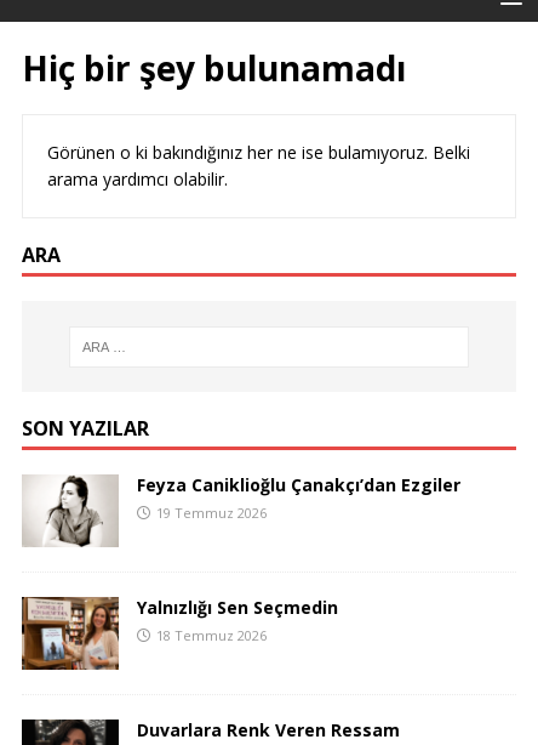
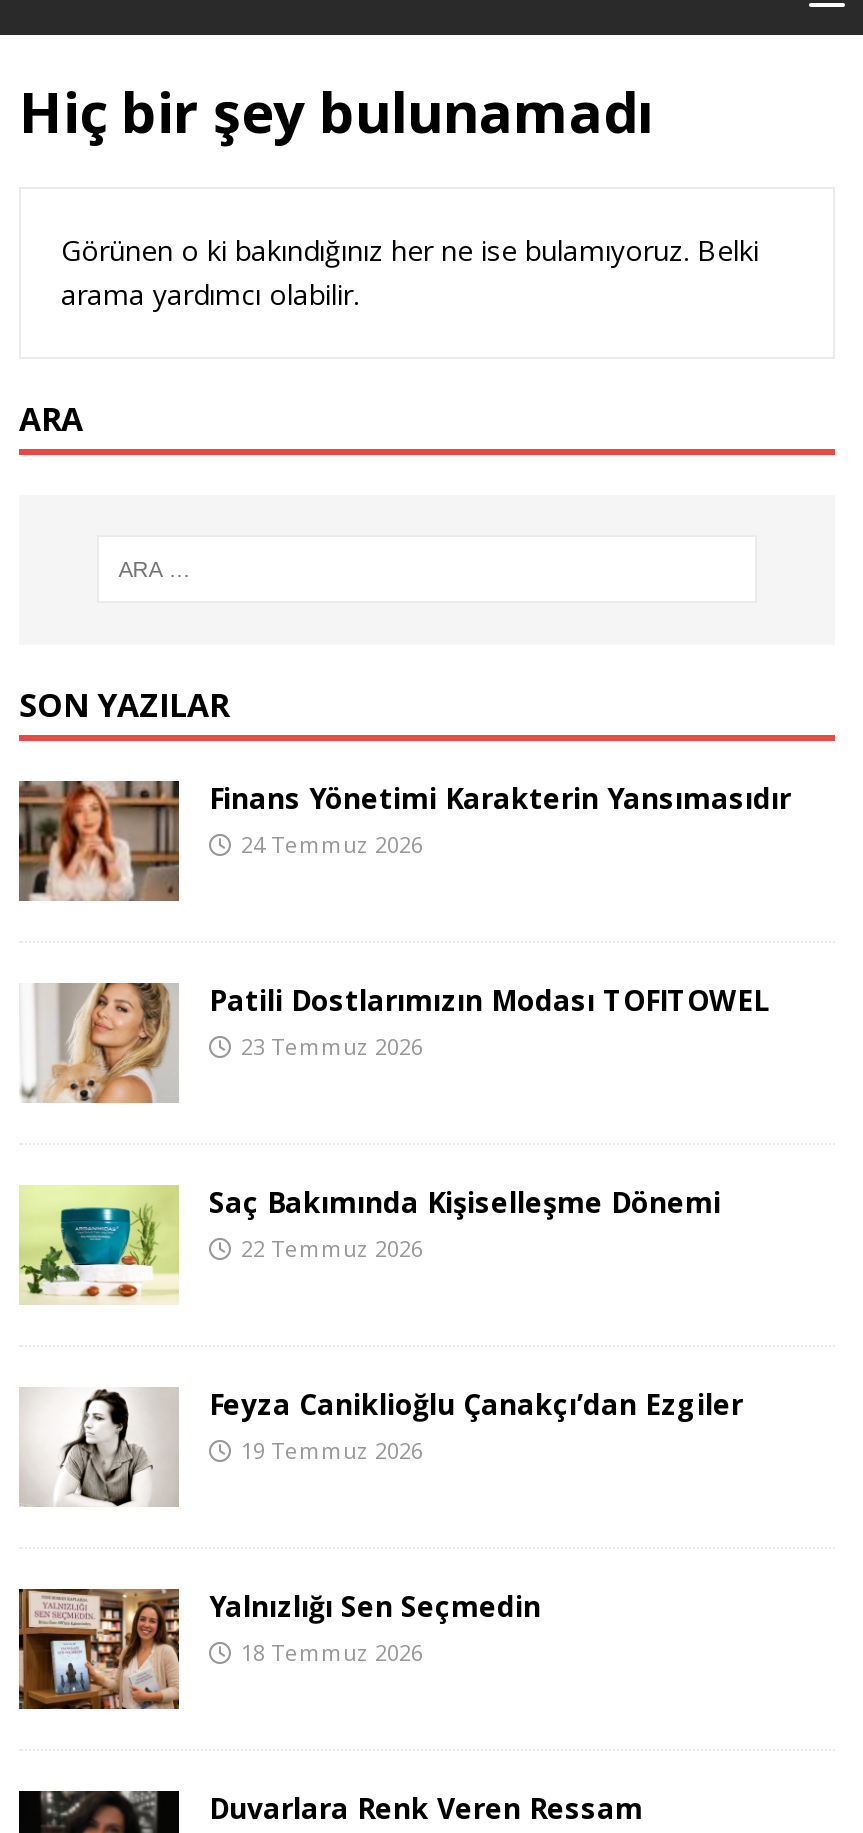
+ [image]
+ Finans Yönetimi Karakterin Yansımasıdır
+ 24 Temmuz 2026

+ [image]
+ Patili Dostlarımızın Modası TOFITOWEL
+ 23 Temmuz 2026

+ [image]
+ Saç Bakımında Kişiselleşme Dönemi
+ 22 Temmuz 2026
